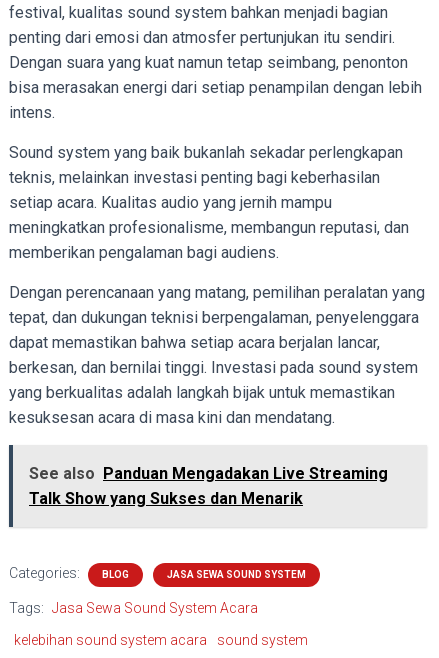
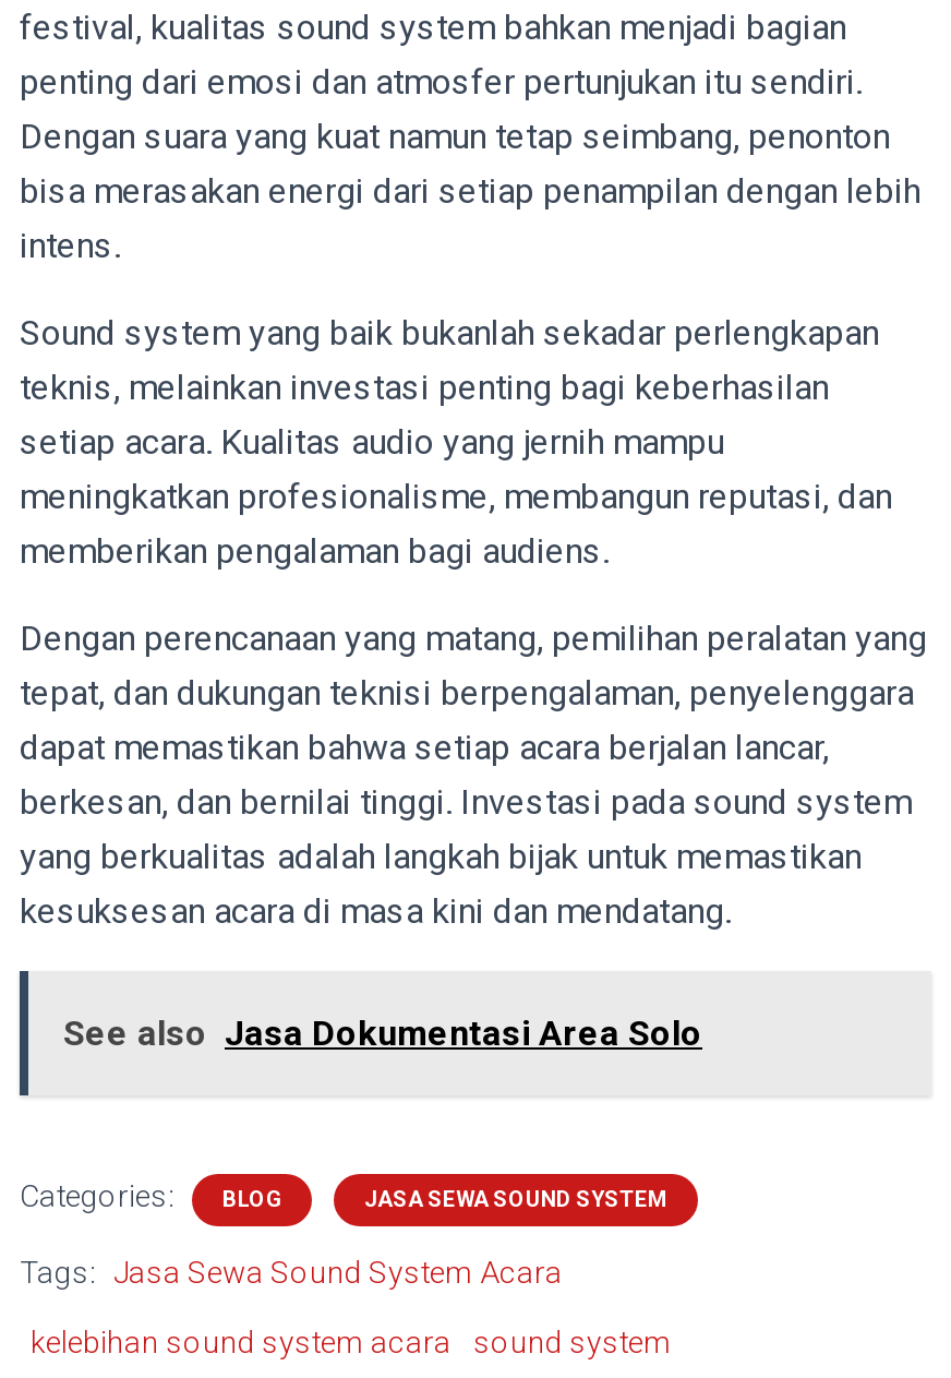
- See also Panduan Mengadakan Live Streaming
- Talk Show yang Sukses dan Menarik
+ See also Jasa Dokumentasi Area Solo
